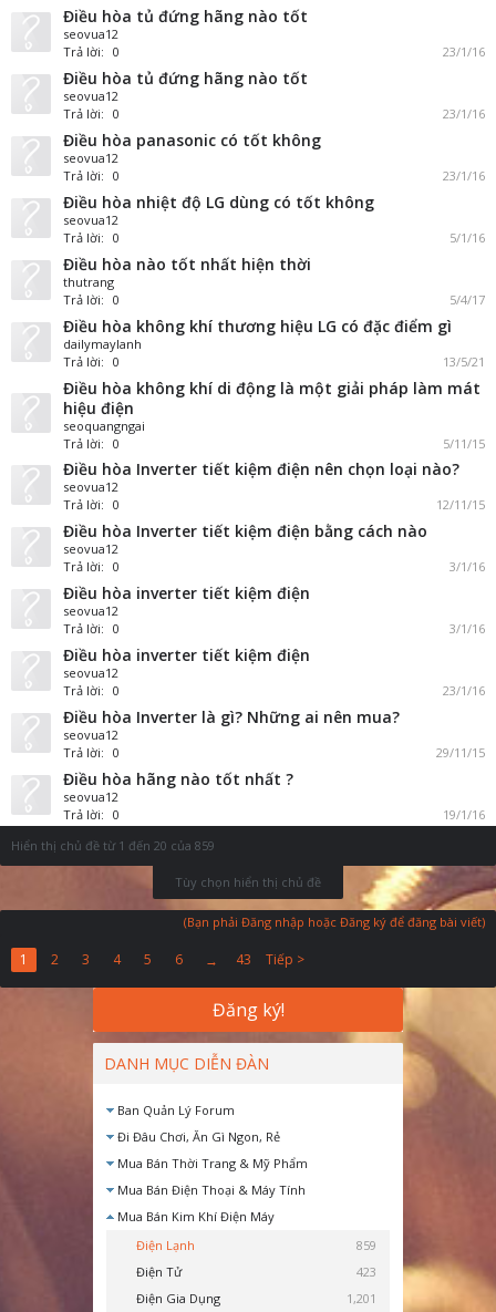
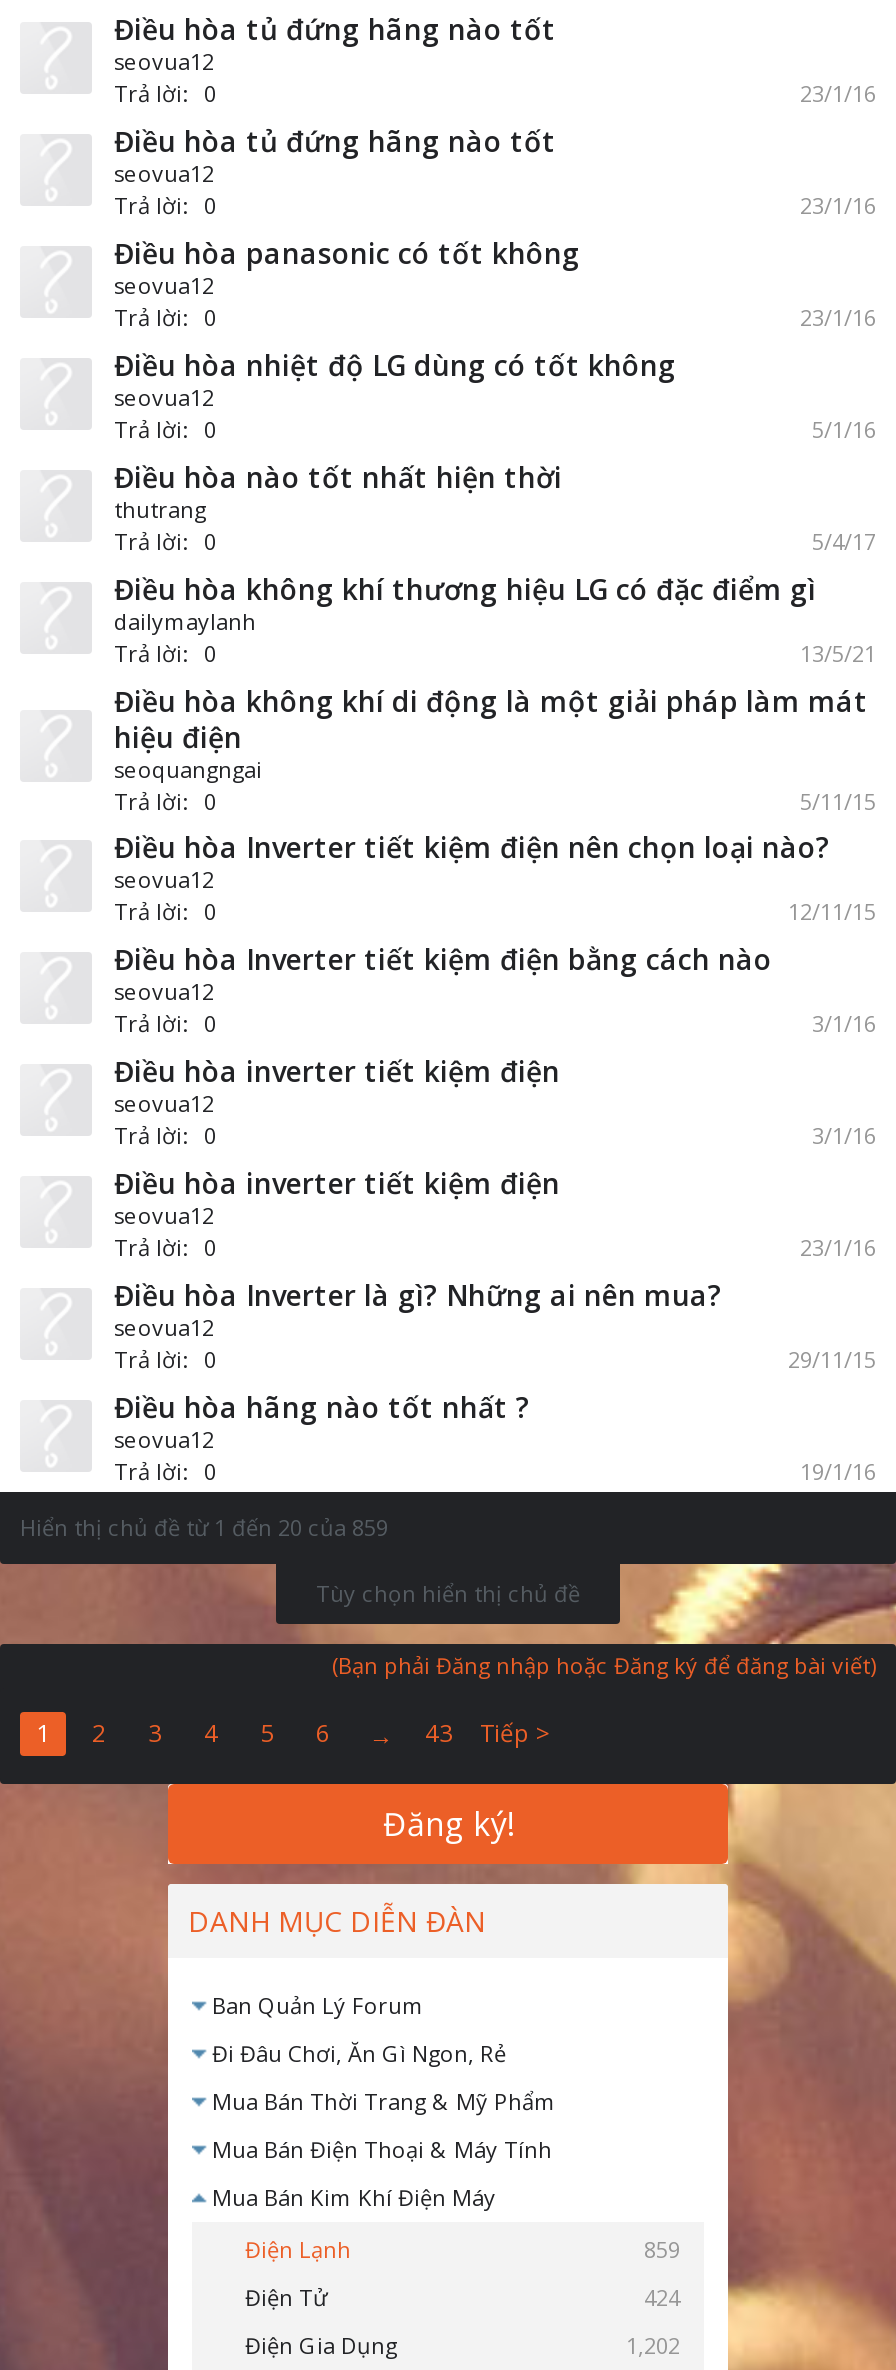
- 423
+ 424

- 1,201
+ 1,202
